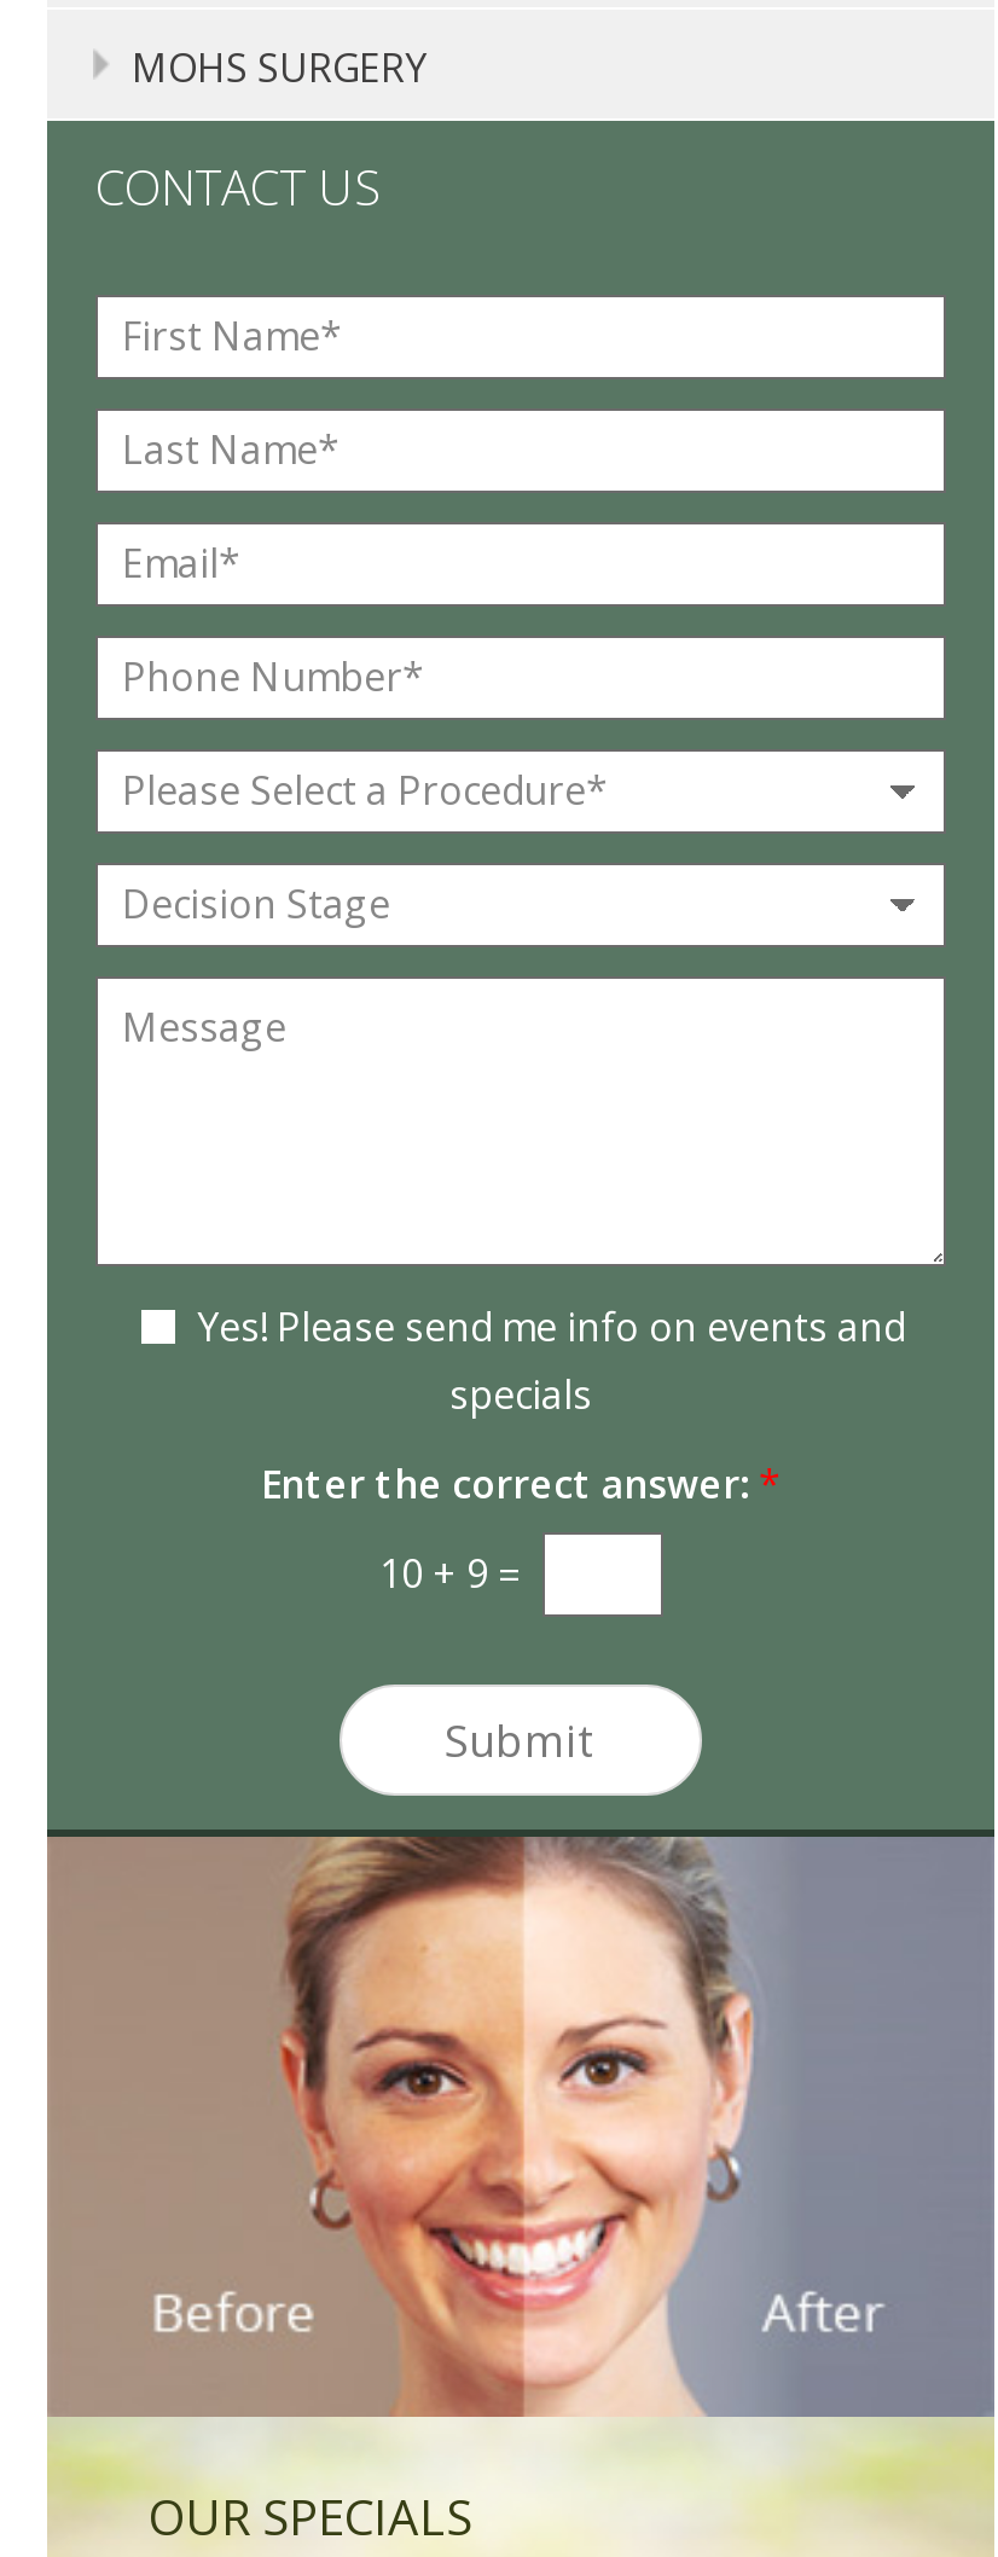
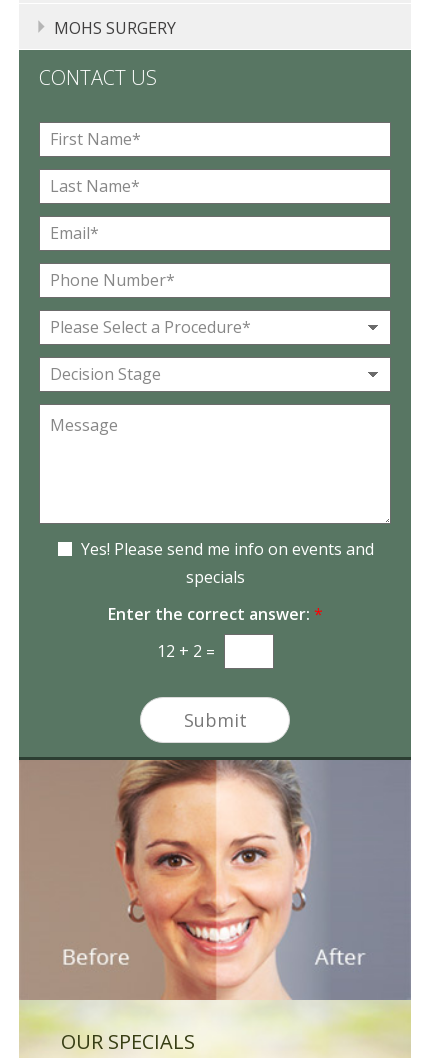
- 10 + 9 =
+ 12 + 2 =
